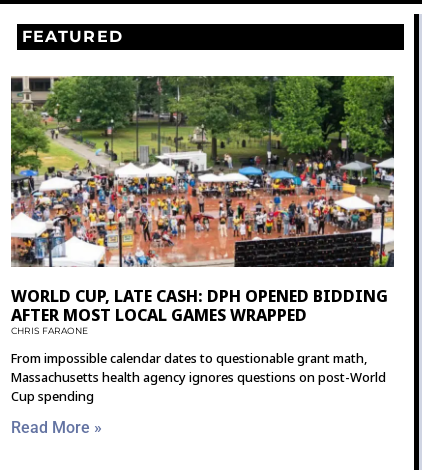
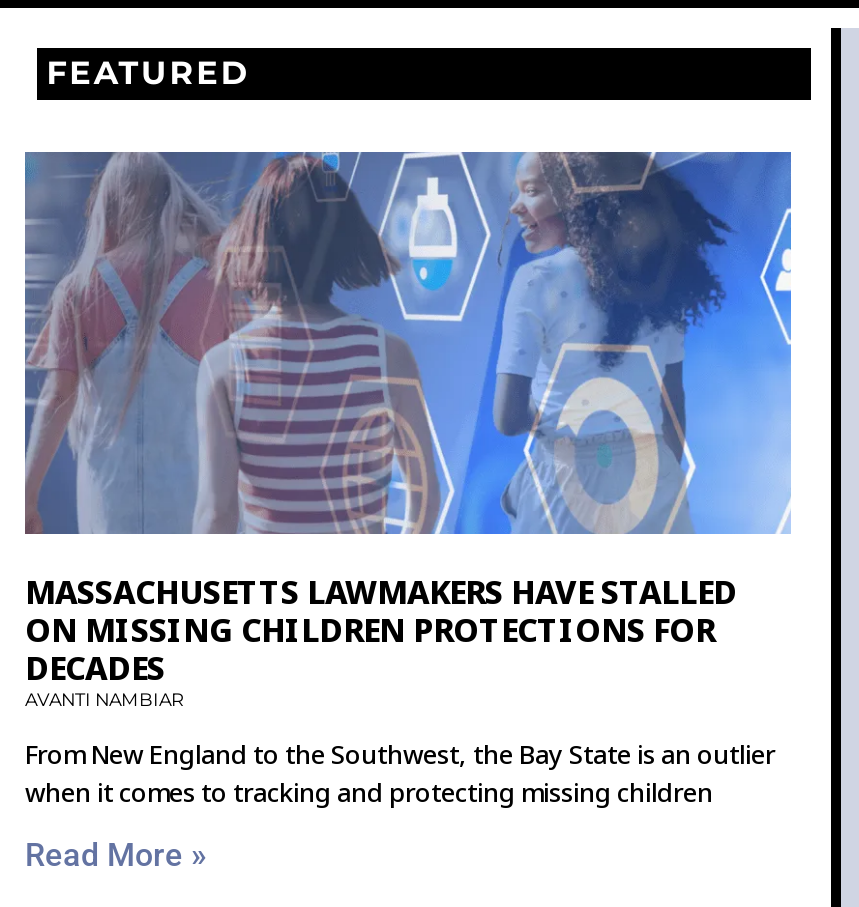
- [image]
- WORLD CUP, LATE CASH: DPH OPENED BIDDING
- AFTER MOST LOCAL GAMES WRAPPED
- CHRIS FARAONE
+ [image]
+ MASSACHUSETTS LAWMAKERS HAVE STALLED
+ ON MISSING CHILDREN PROTECTIONS FOR
+ DECADES
+ AVANTI NAMBIAR

- From impossible calendar dates to questionable grant math,
- Massachusetts health agency ignores questions on post-World
- Cup spending
+ From New England to the Southwest, the Bay State is an outlier
+ when it comes to tracking and protecting missing children
